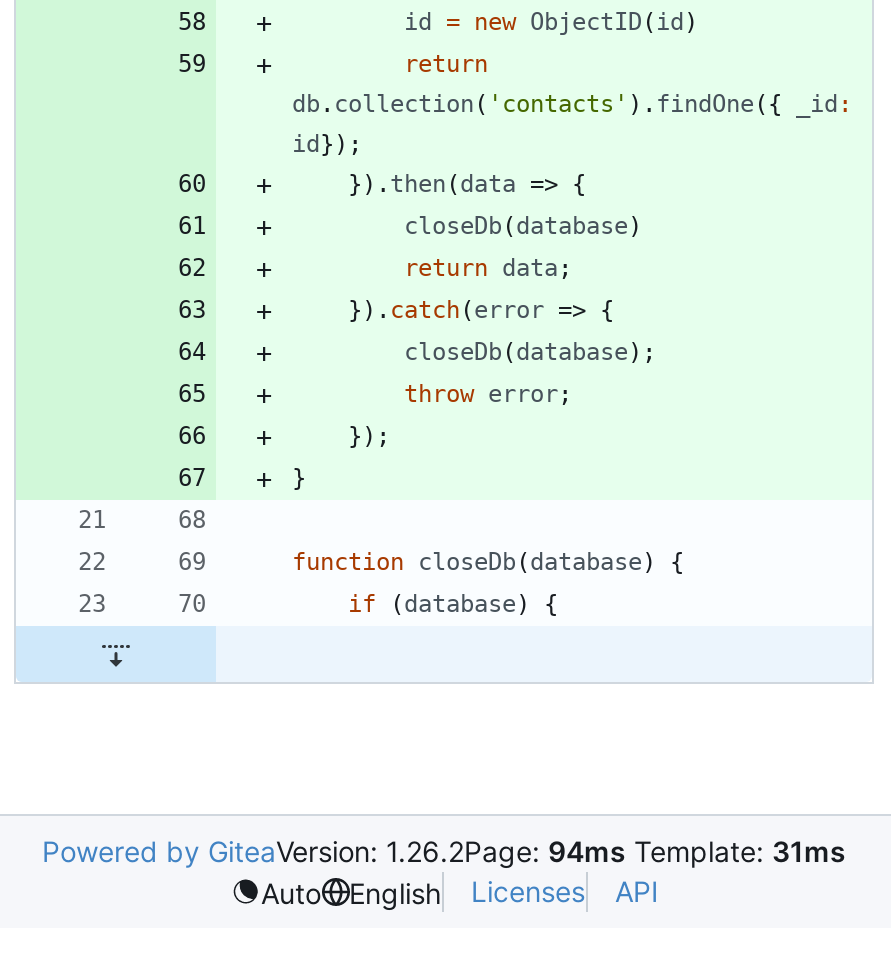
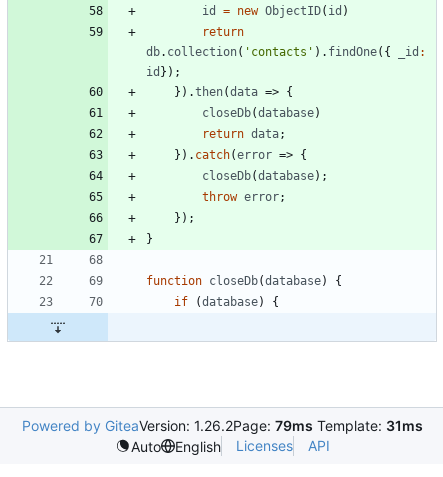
- Powered by GiteaVersion: 1.26.2Page: 94ms Template: 31ms
+ Powered by GiteaVersion: 1.26.2Page: 79ms Template: 31ms
